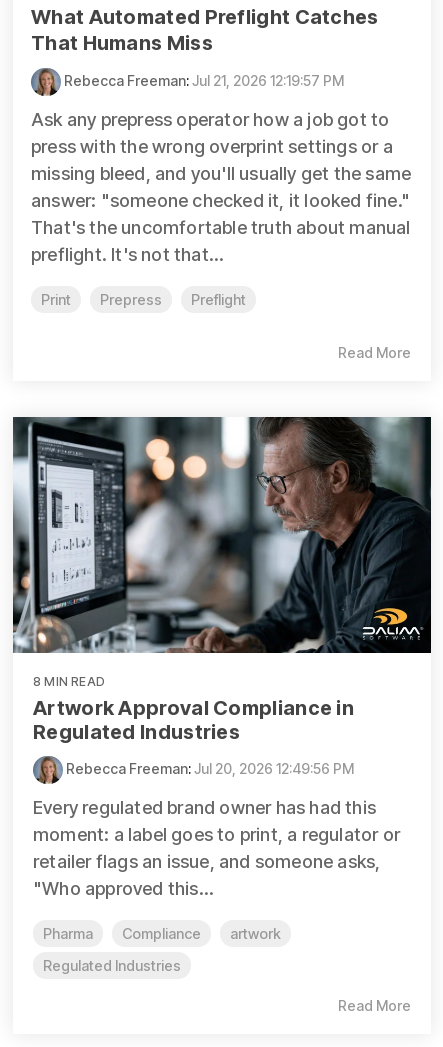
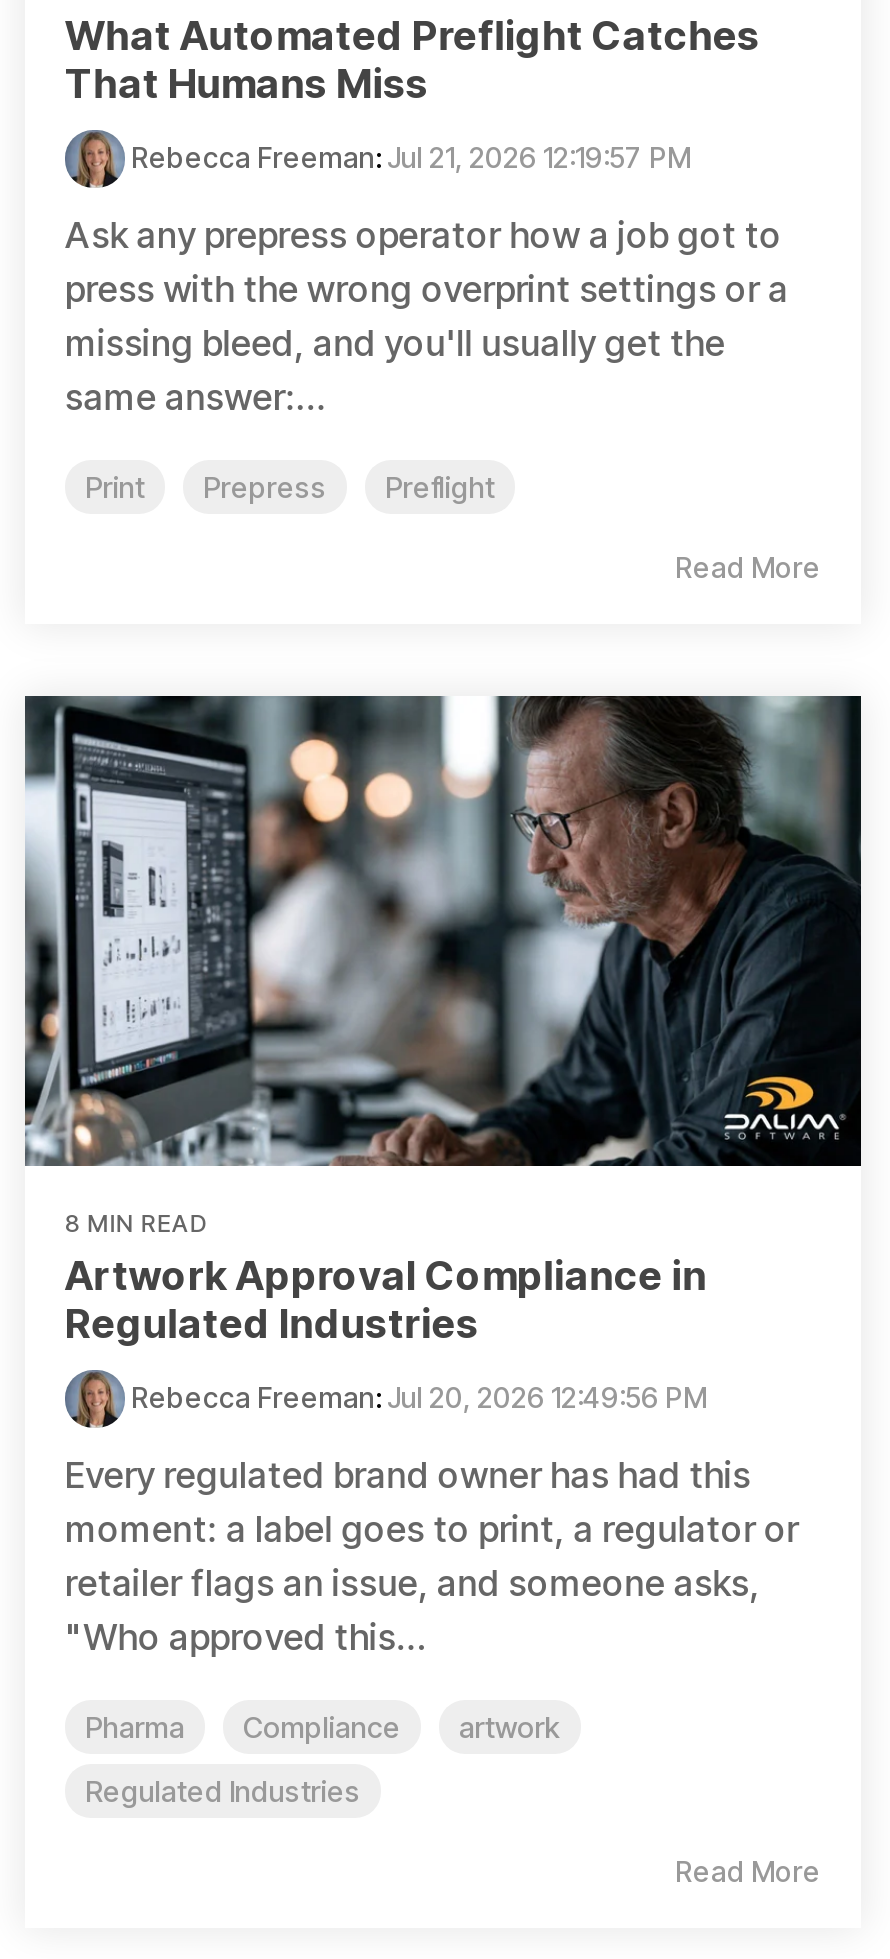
- missing bleed, and you'll usually get the same
- answer: "someone checked it, it looked fine."
- That's the uncomfortable truth about manual
- preflight. It's not that...
+ missing bleed, and you'll usually get the
+ same answer:...
